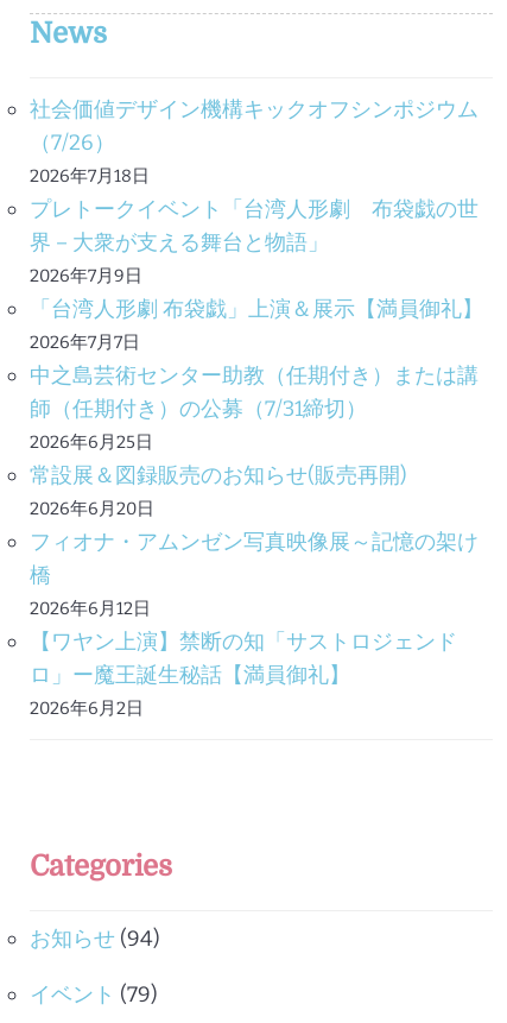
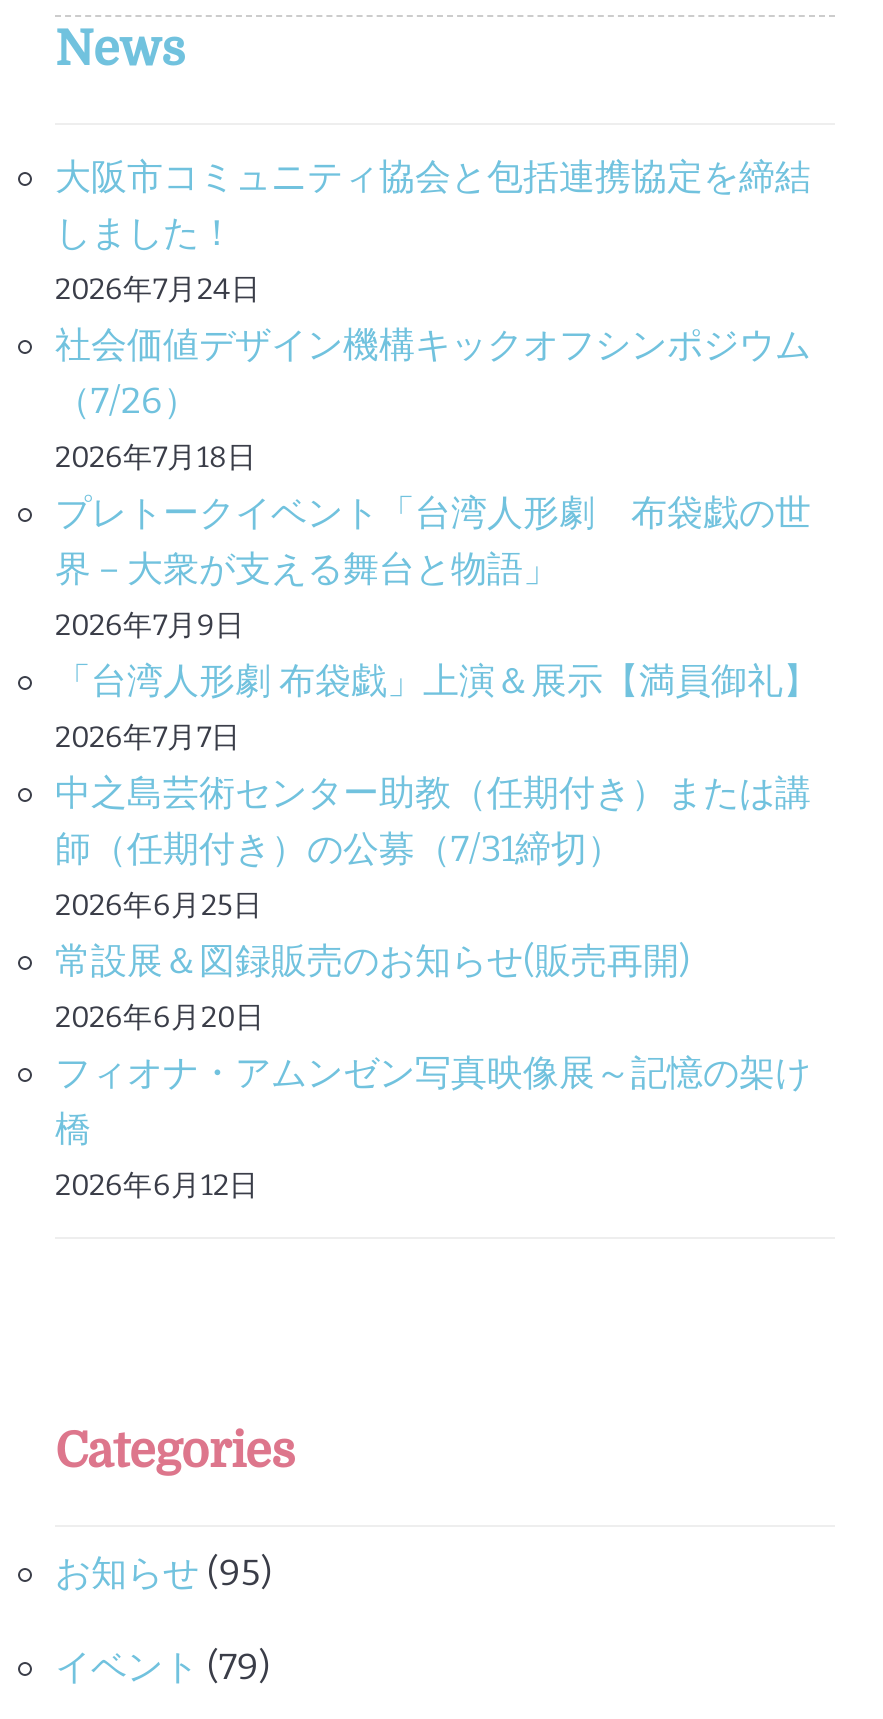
+ 大阪市コミュニティ協会と包括連携協定を締結
+ しました！
+ 2026年7月24日

moved down: 社会価値デザイン機構キックオフシンポジウム | （7/26） | 2026年7月18日 | ... | 橋 | 2026年6月12日

- 【ワヤン上演】禁断の知「サストロジェンド
- ロ」ー魔王誕生秘話【満員御礼】
- 2026年6月2日

- お知らせ(94)
+ お知らせ(95)
